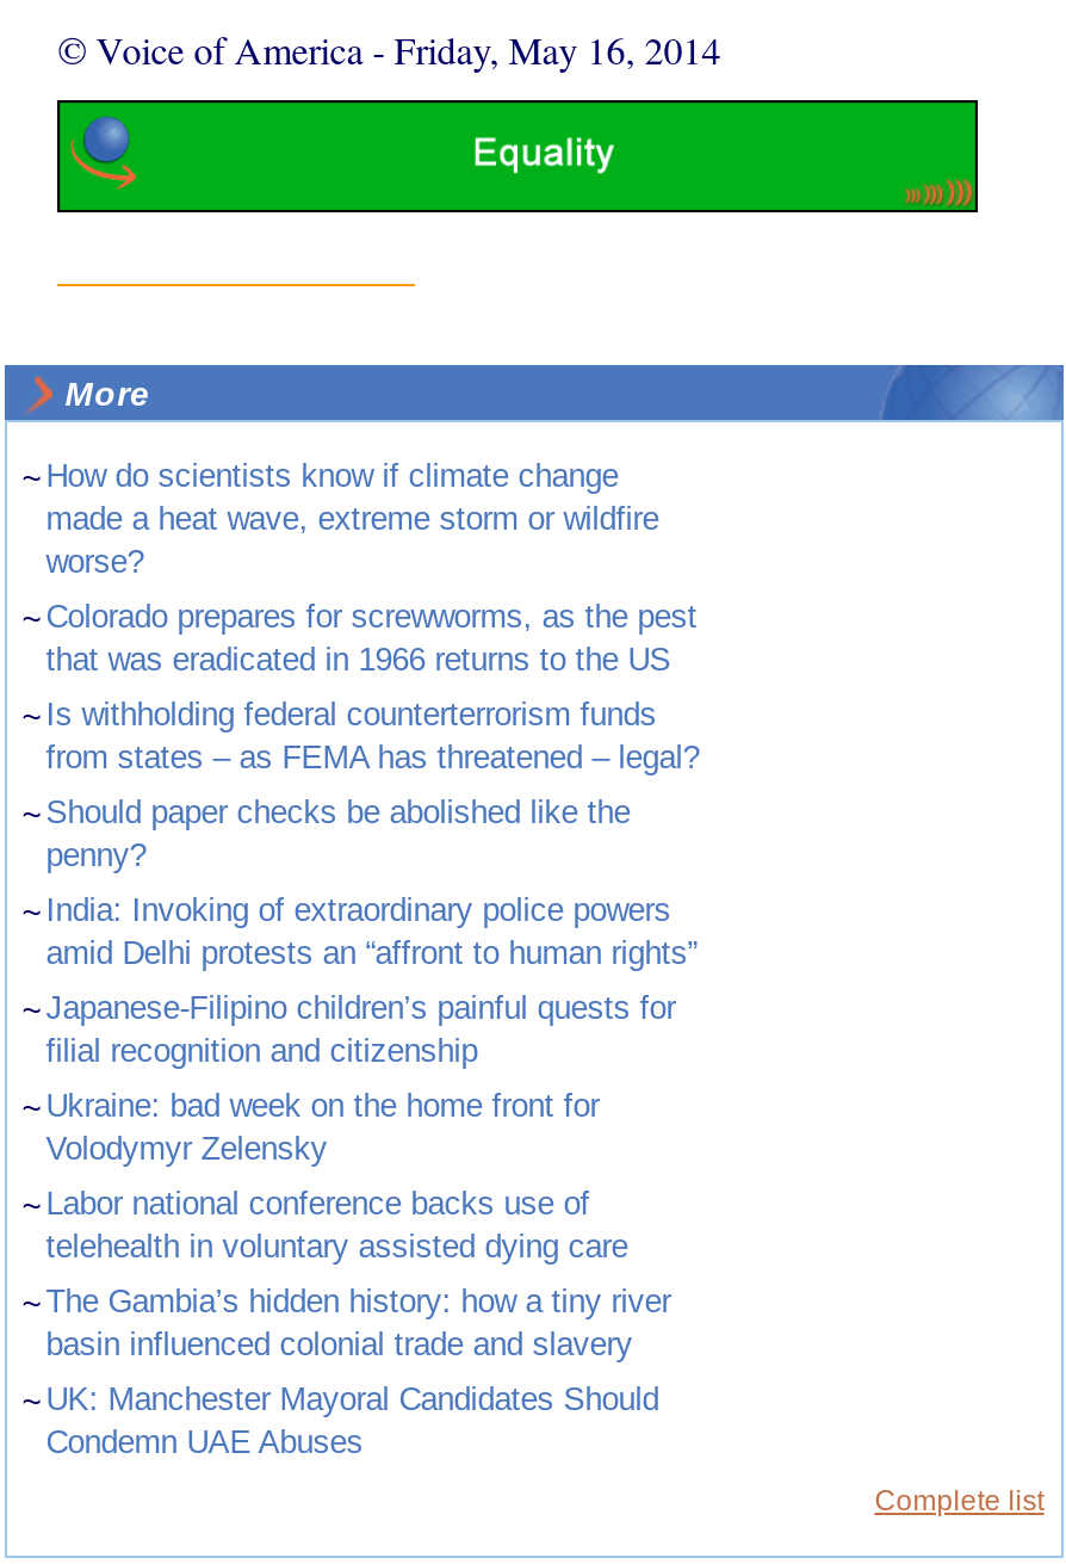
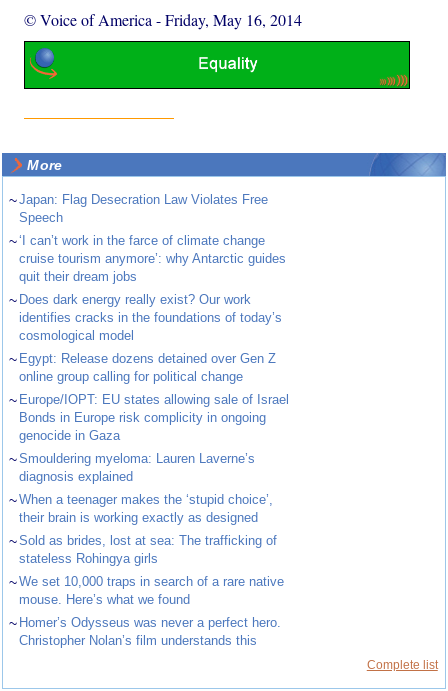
- ~ How do scientists know if climate change
- made a heat wave, extreme storm or wildfire
- worse?
+ ~ Japan: Flag Desecration Law Violates Free
+ Speech

- ~ Colorado prepares for screwworms, as the pest
- that was eradicated in 1966 returns to the US
+ ~ ‘I can’t work in the farce of climate change
+ cruise tourism anymore’: why Antarctic guides
+ quit their dream jobs

- ~ Is withholding federal counterterrorism funds
- from states – as FEMA has threatened – legal?
+ ~ Does dark energy really exist? Our work
+ identifies cracks in the foundations of today’s
+ cosmological model

- ~ Should paper checks be abolished like the
- penny?
+ ~ Egypt: Release dozens detained over Gen Z
+ online group calling for political change

- ~ India: Invoking of extraordinary police powers
- amid Delhi protests an “affront to human rights”
+ ~ Europe/IOPT: EU states allowing sale of Israel
+ Bonds in Europe risk complicity in ongoing
+ genocide in Gaza

- ~ Japanese-Filipino children’s painful quests for
- filial recognition and citizenship
+ ~ Smouldering myeloma: Lauren Laverne’s
+ diagnosis explained

- ~ Ukraine: bad week on the home front for
- Volodymyr Zelensky
+ ~ When a teenager makes the ‘stupid choice’,
+ their brain is working exactly as designed

- ~ Labor national conference backs use of
- telehealth in voluntary assisted dying care
+ ~ Sold as brides, lost at sea: The trafficking of
+ stateless Rohingya girls

- ~ The Gambia’s hidden history: how a tiny river
- basin influenced colonial trade and slavery
+ ~ We set 10,000 traps in search of a rare native
+ mouse. Here’s what we found

- ~ UK: Manchester Mayoral Candidates Should
- Condemn UAE Abuses
+ ~ Homer’s Odysseus was never a perfect hero.
+ Christopher Nolan’s film understands this
